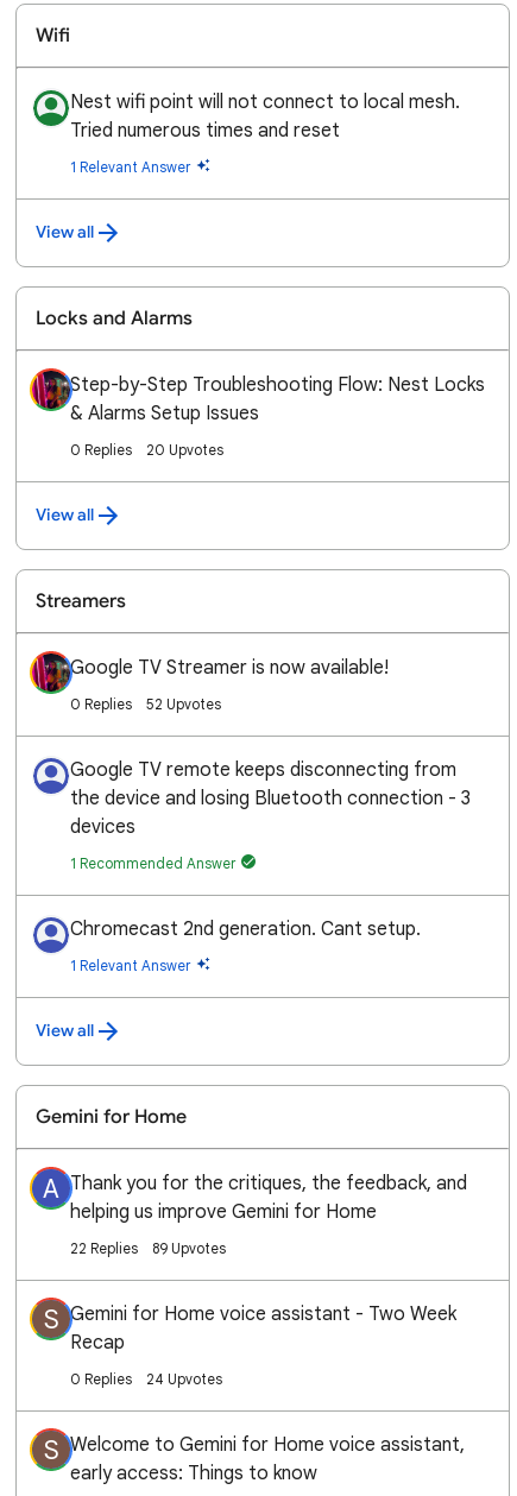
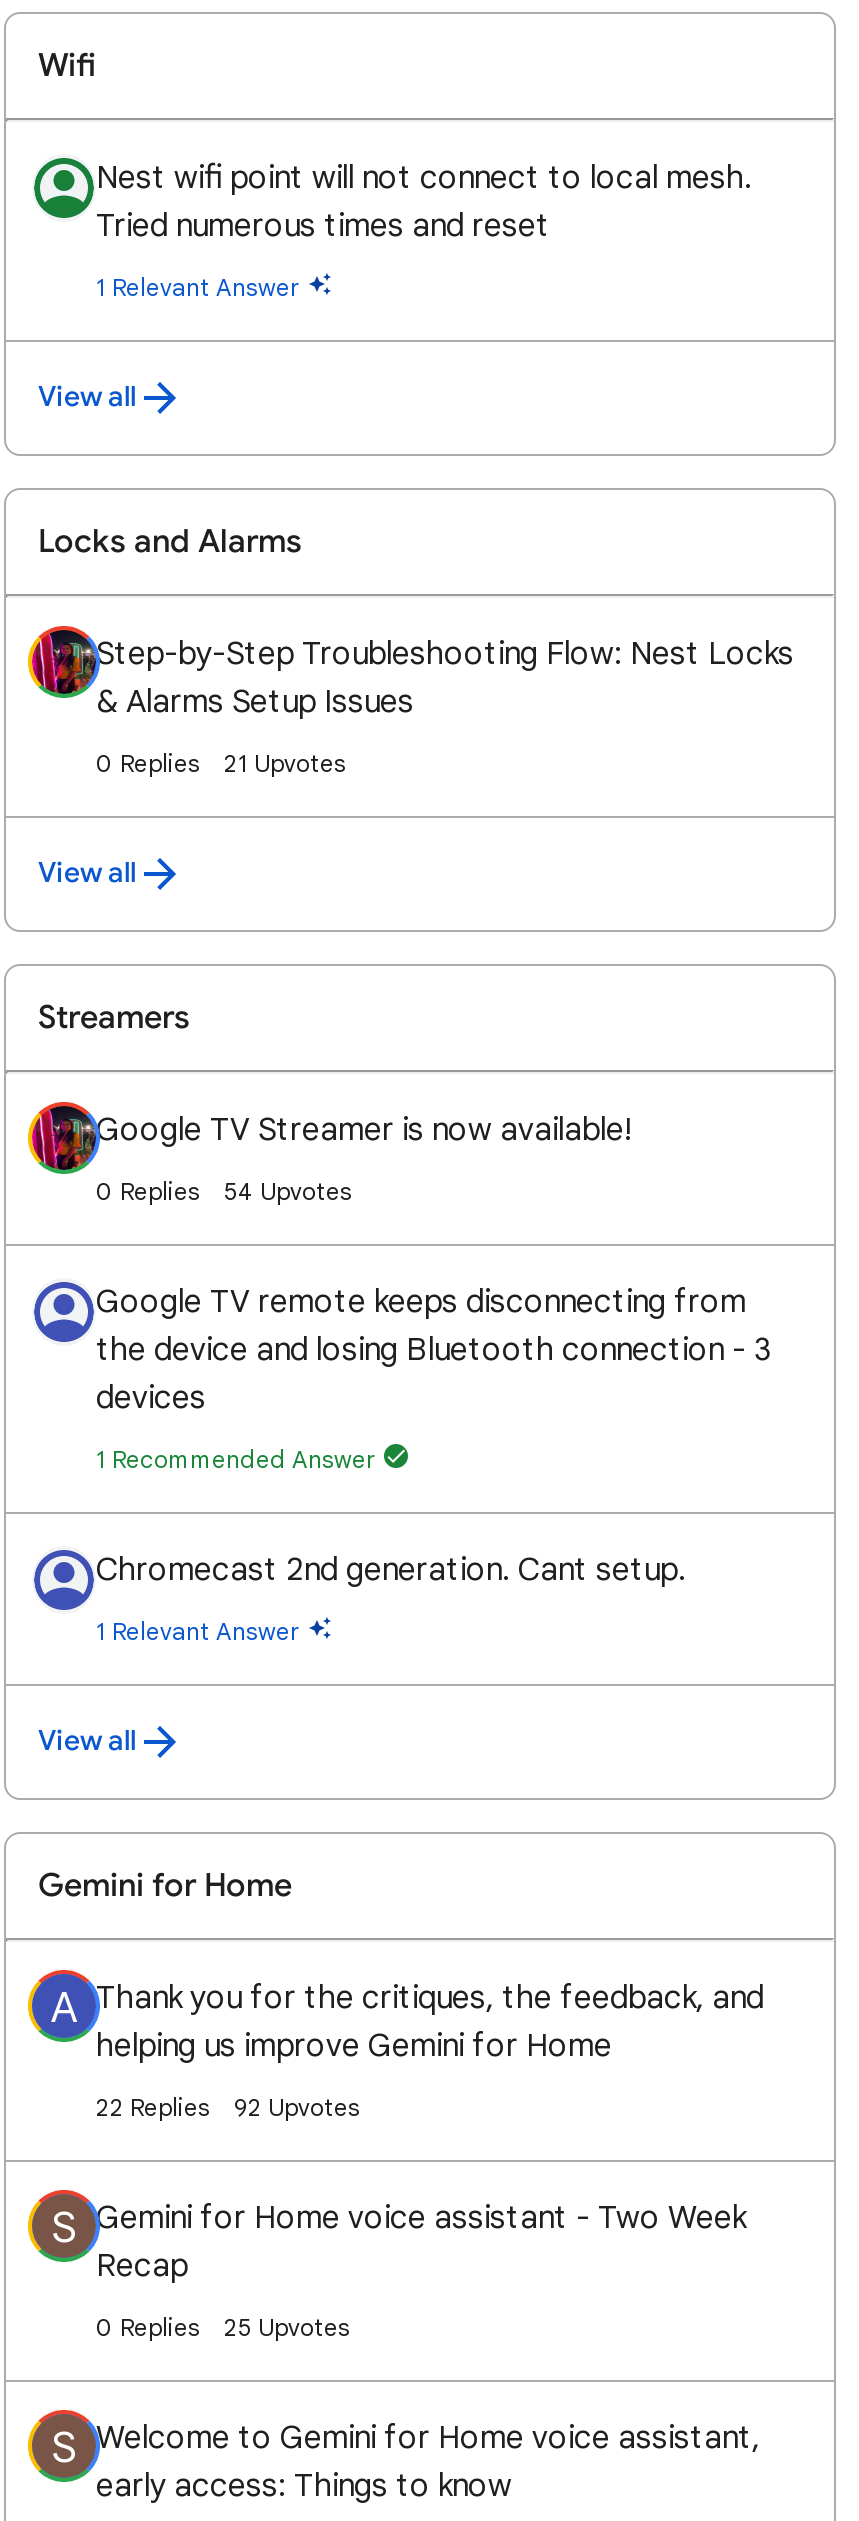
- 20 Upvotes
+ 21 Upvotes

- 52 Upvotes
+ 54 Upvotes

- 22 Replies 89 Upvotes
+ 22 Replies 92 Upvotes

- 24 Upvotes
+ 25 Upvotes
